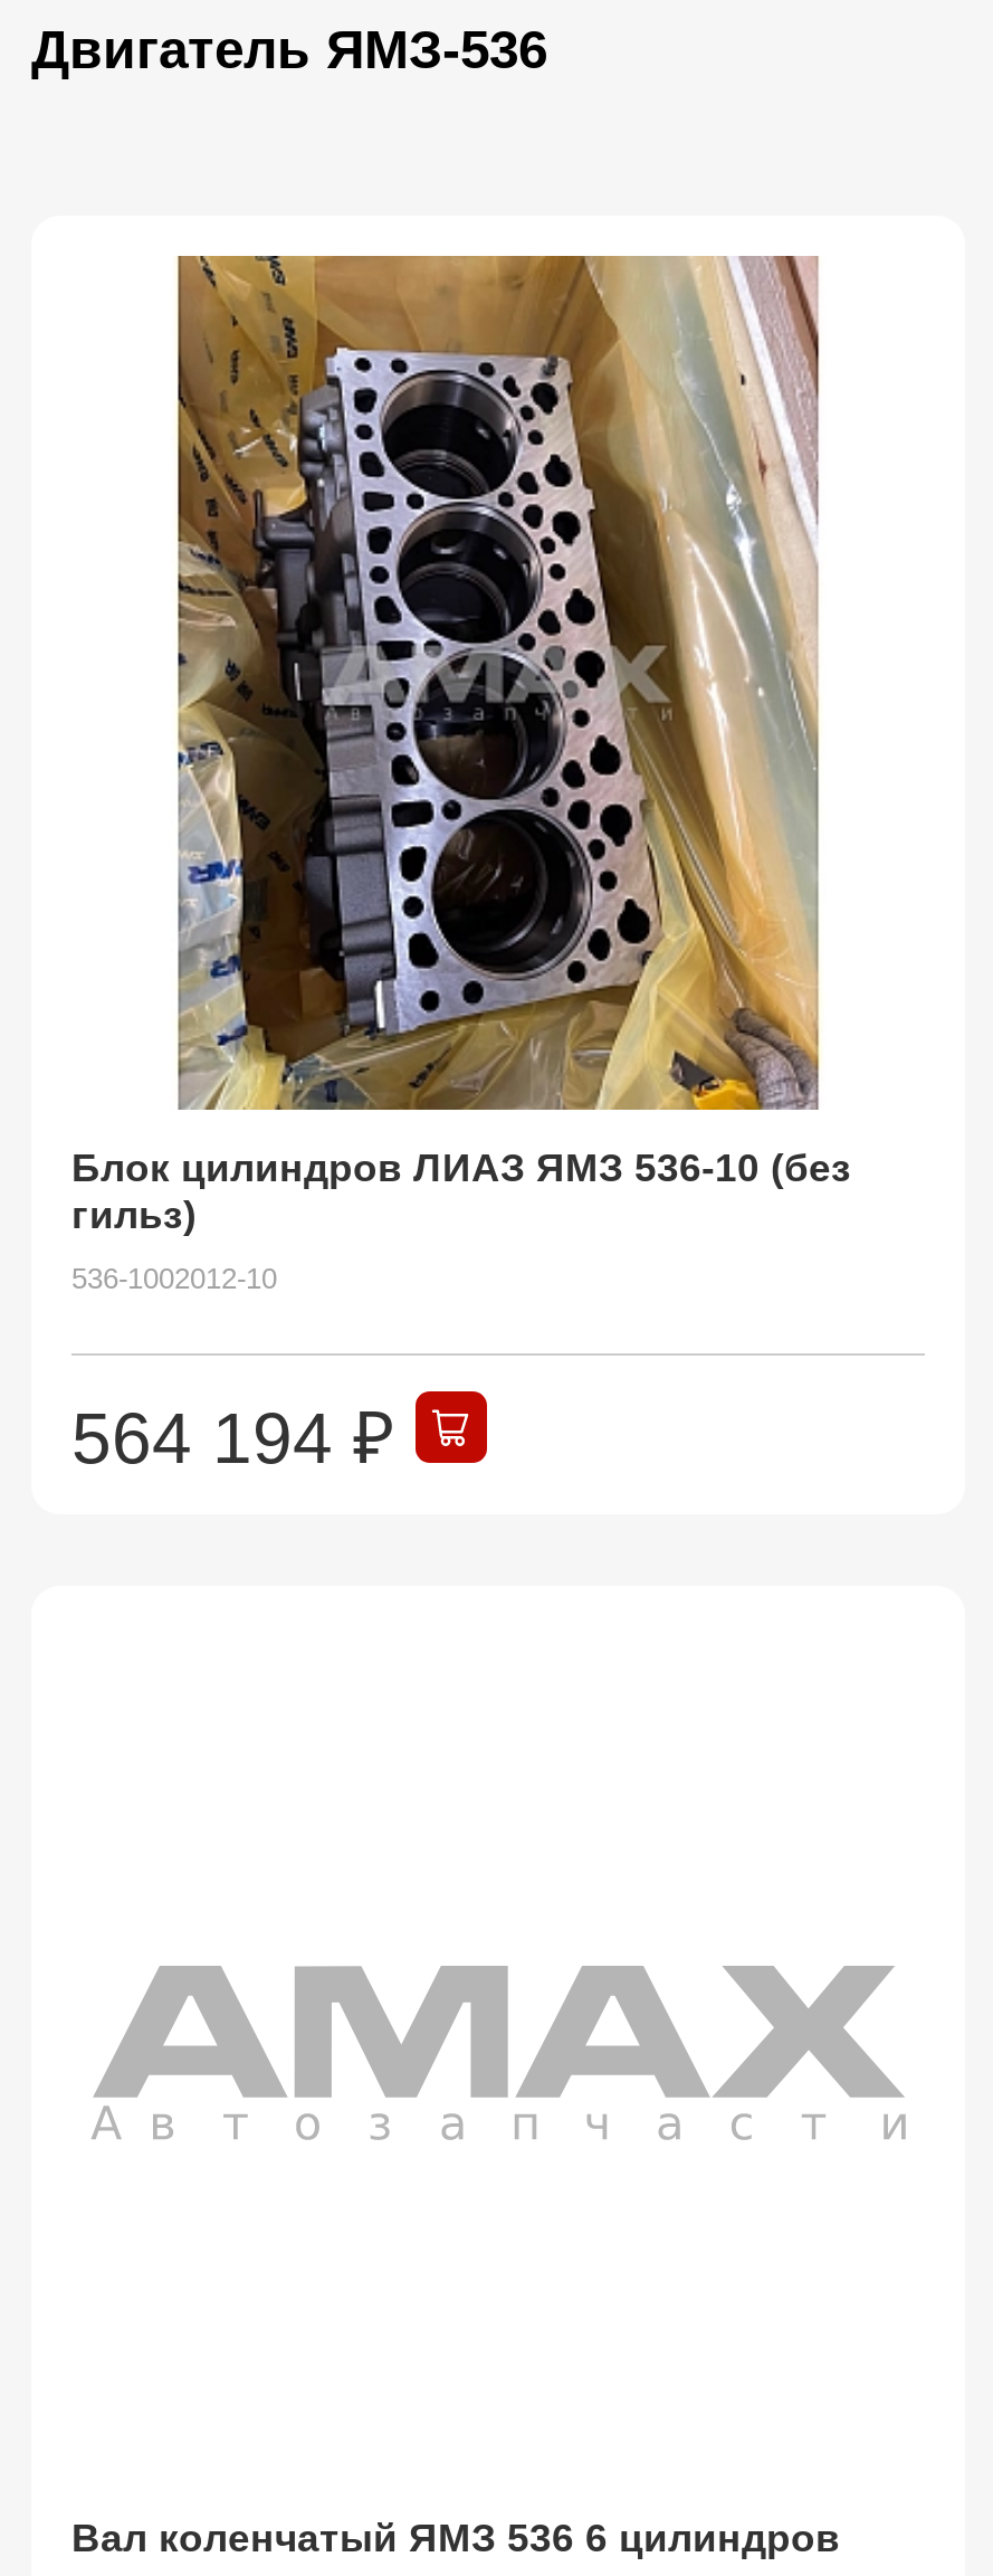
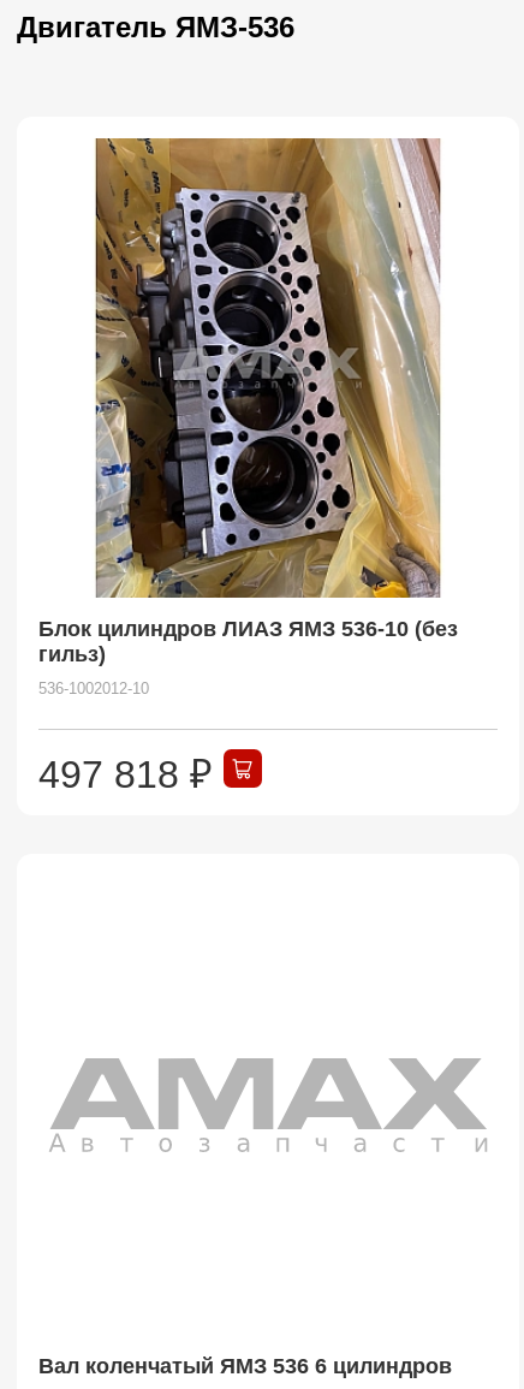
- 564 194 ₽
+ 497 818 ₽
